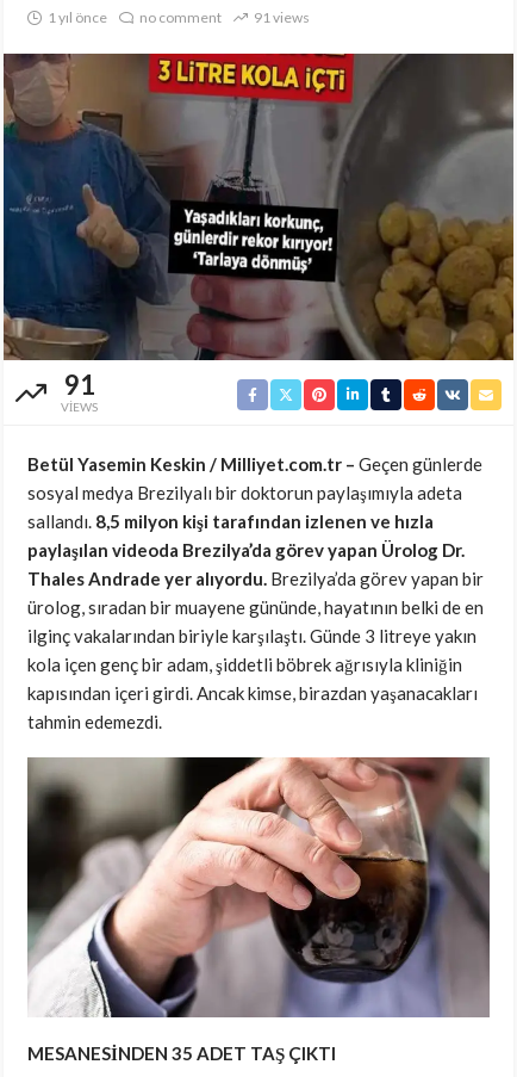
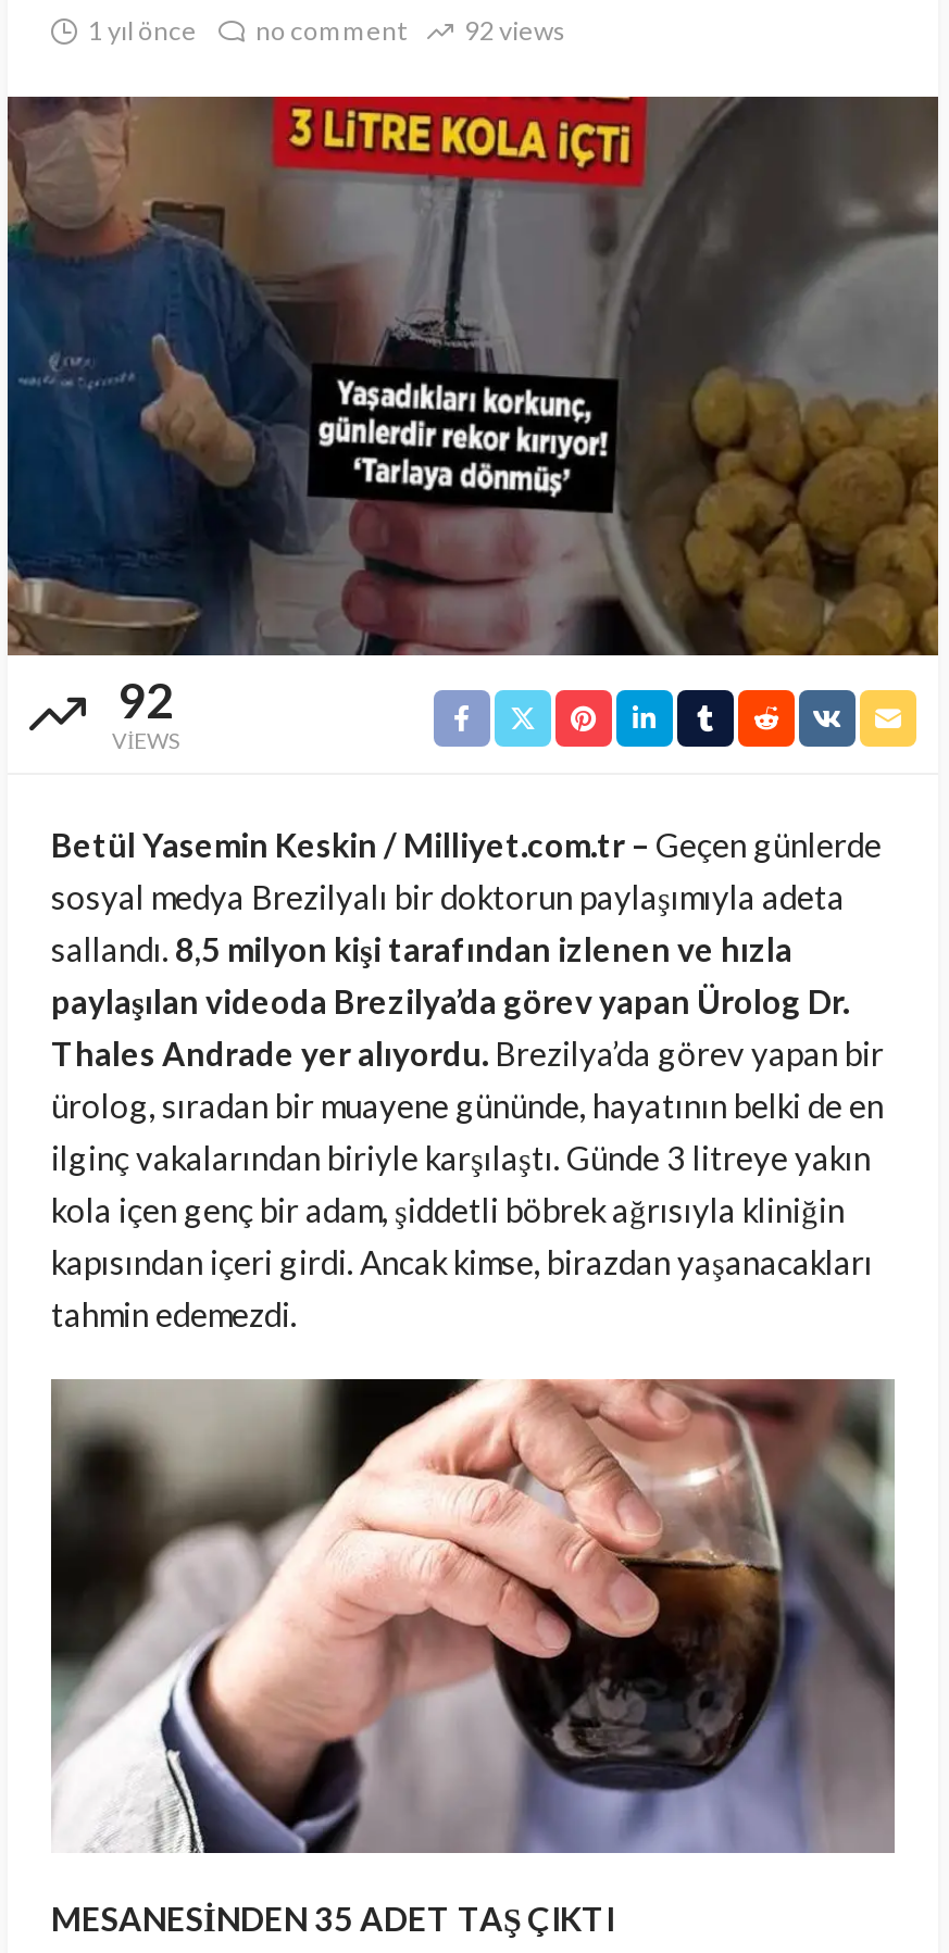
- 1 yıl önce no comment 91 views
+ 1 yıl önce no comment 92 views

- 91
+ 92
